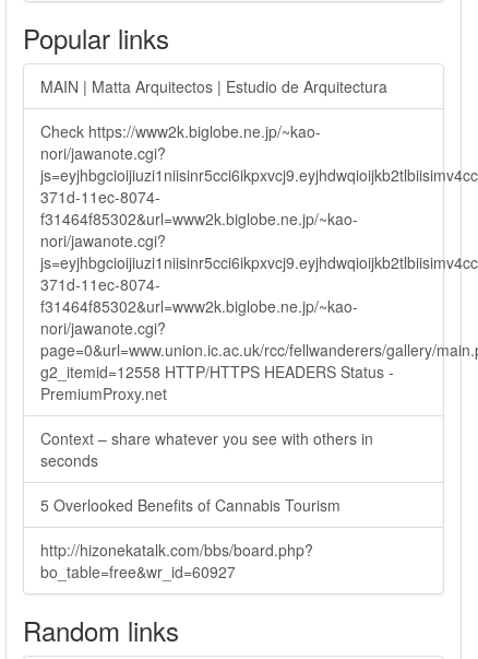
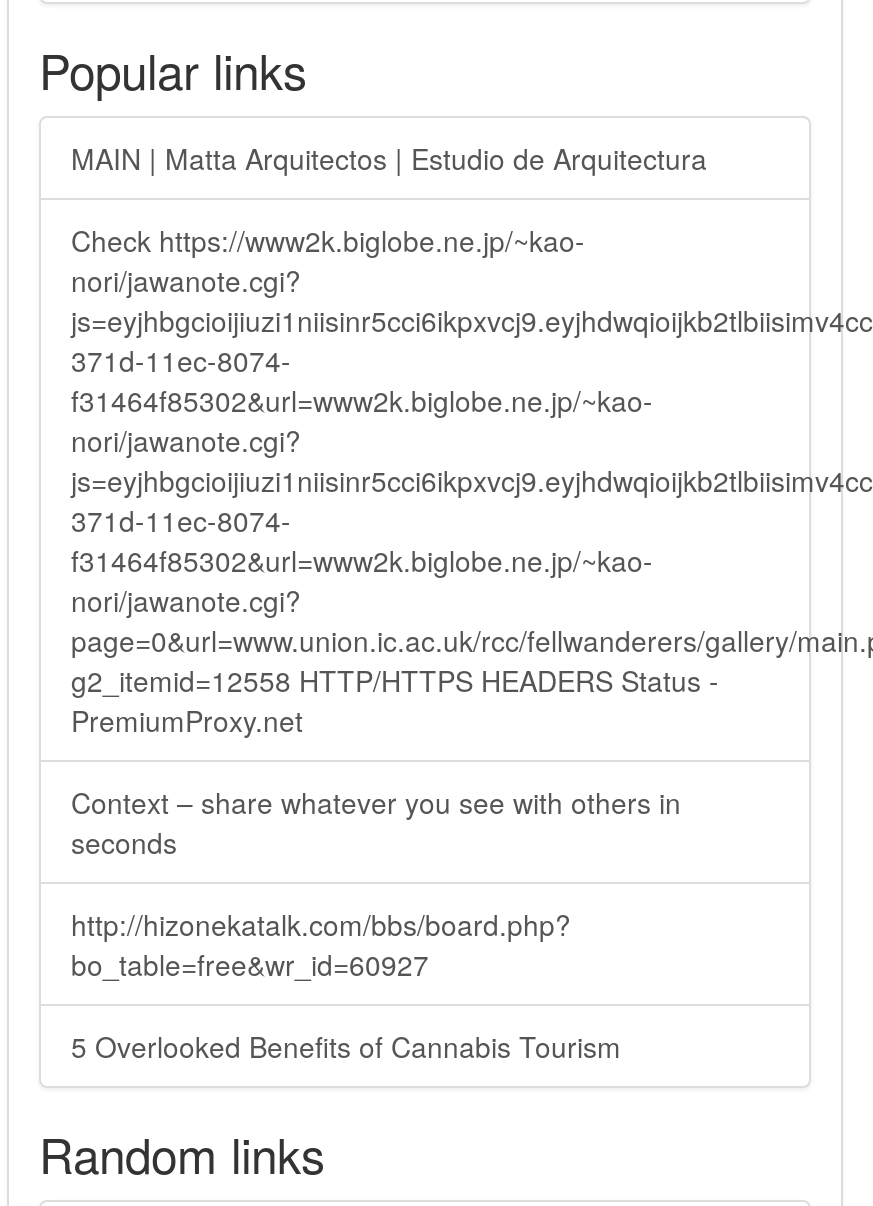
moved down: 5 Overlooked Benefits of Cannabis Tourism

moved up: http://hizonekatalk.com/bbs/board.php? | bo_table=free&wr_id=60927
